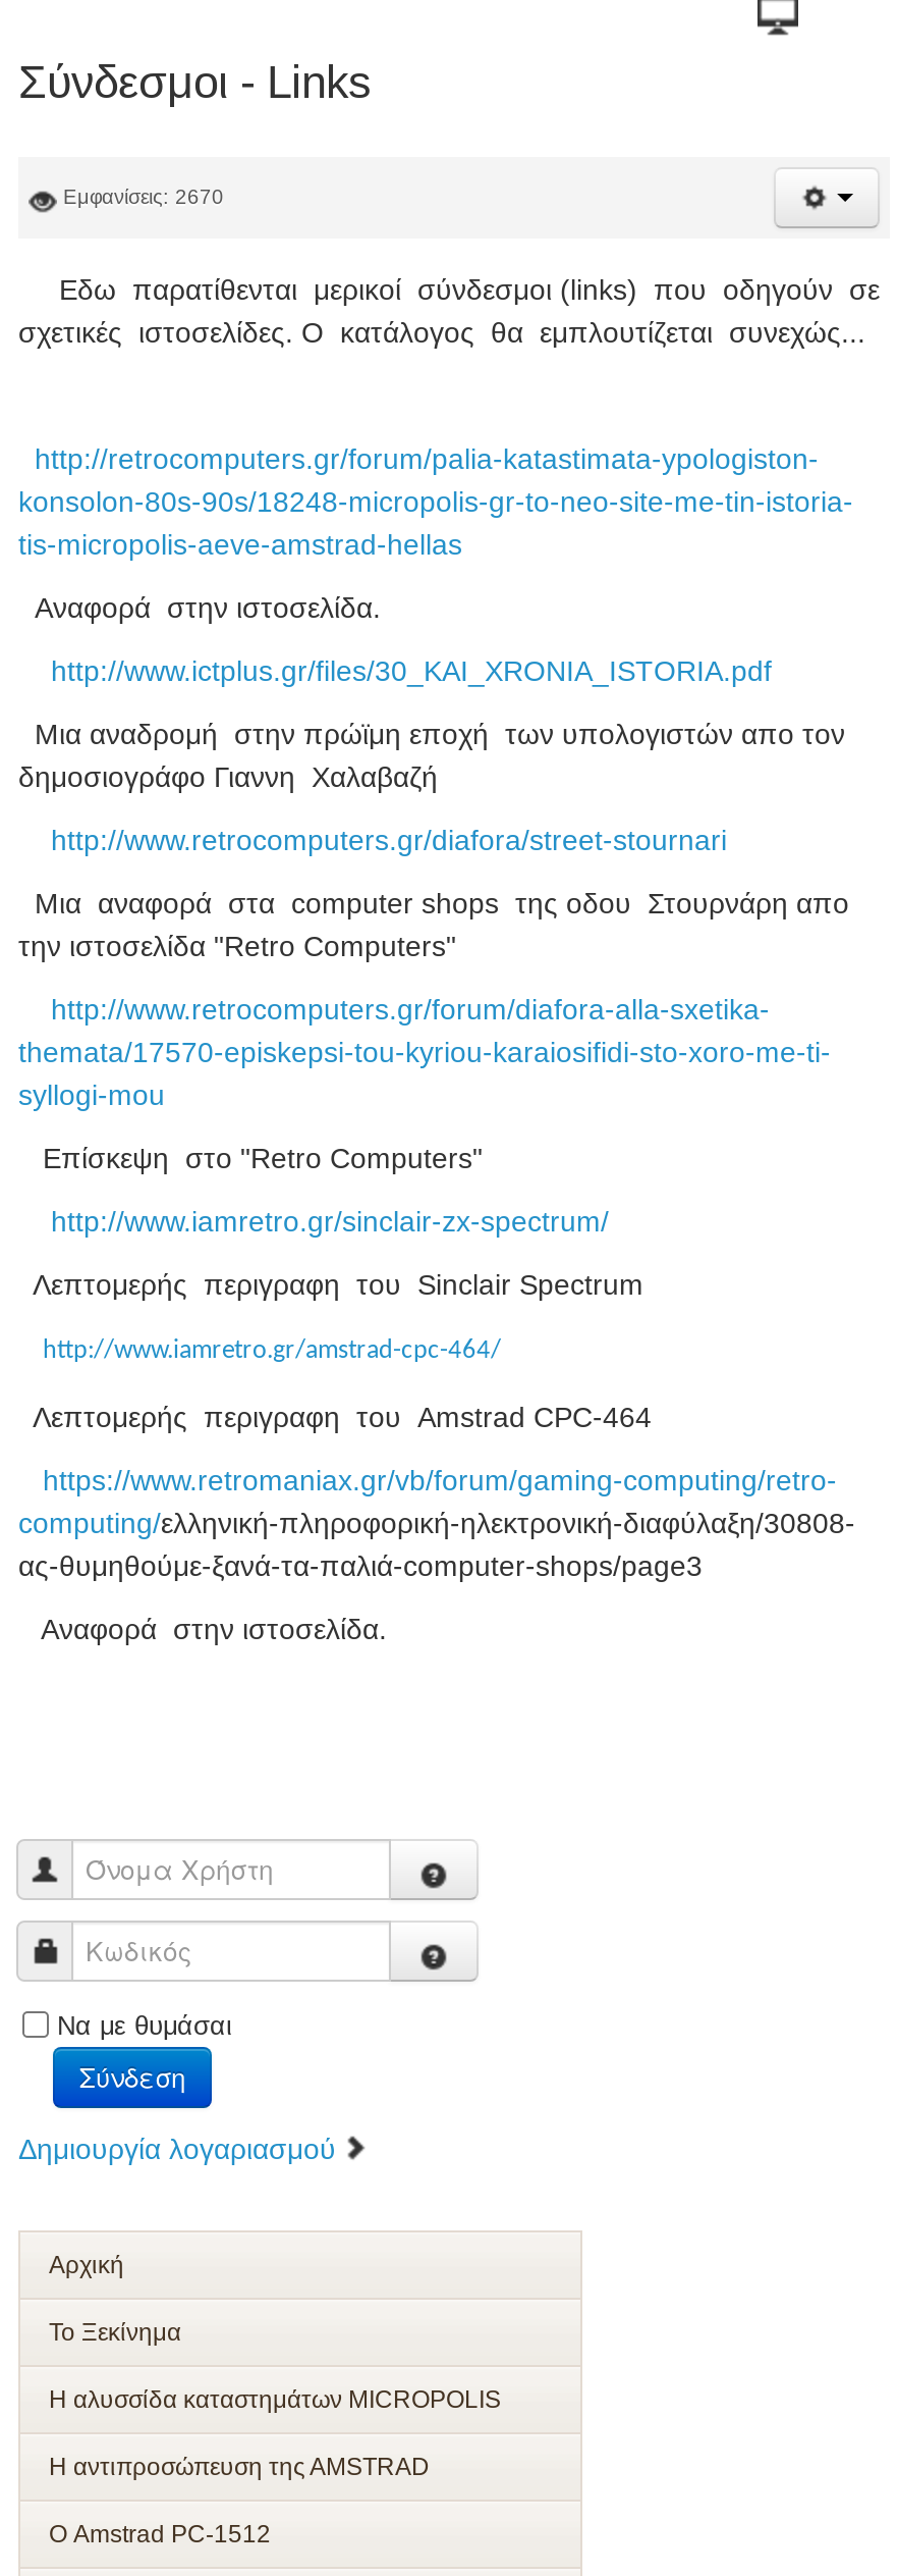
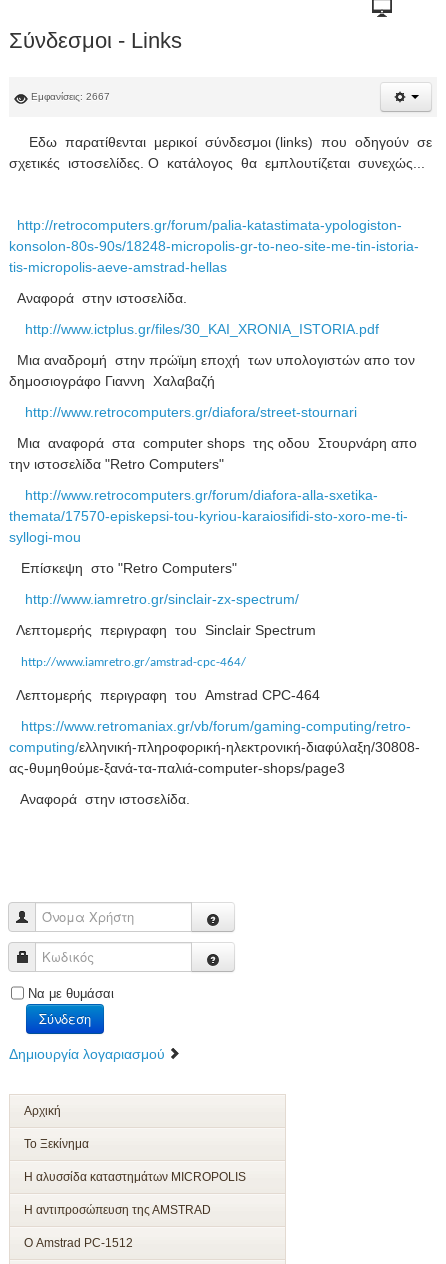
- Εμφανίσεις: 2670
+ Εμφανίσεις: 2667
